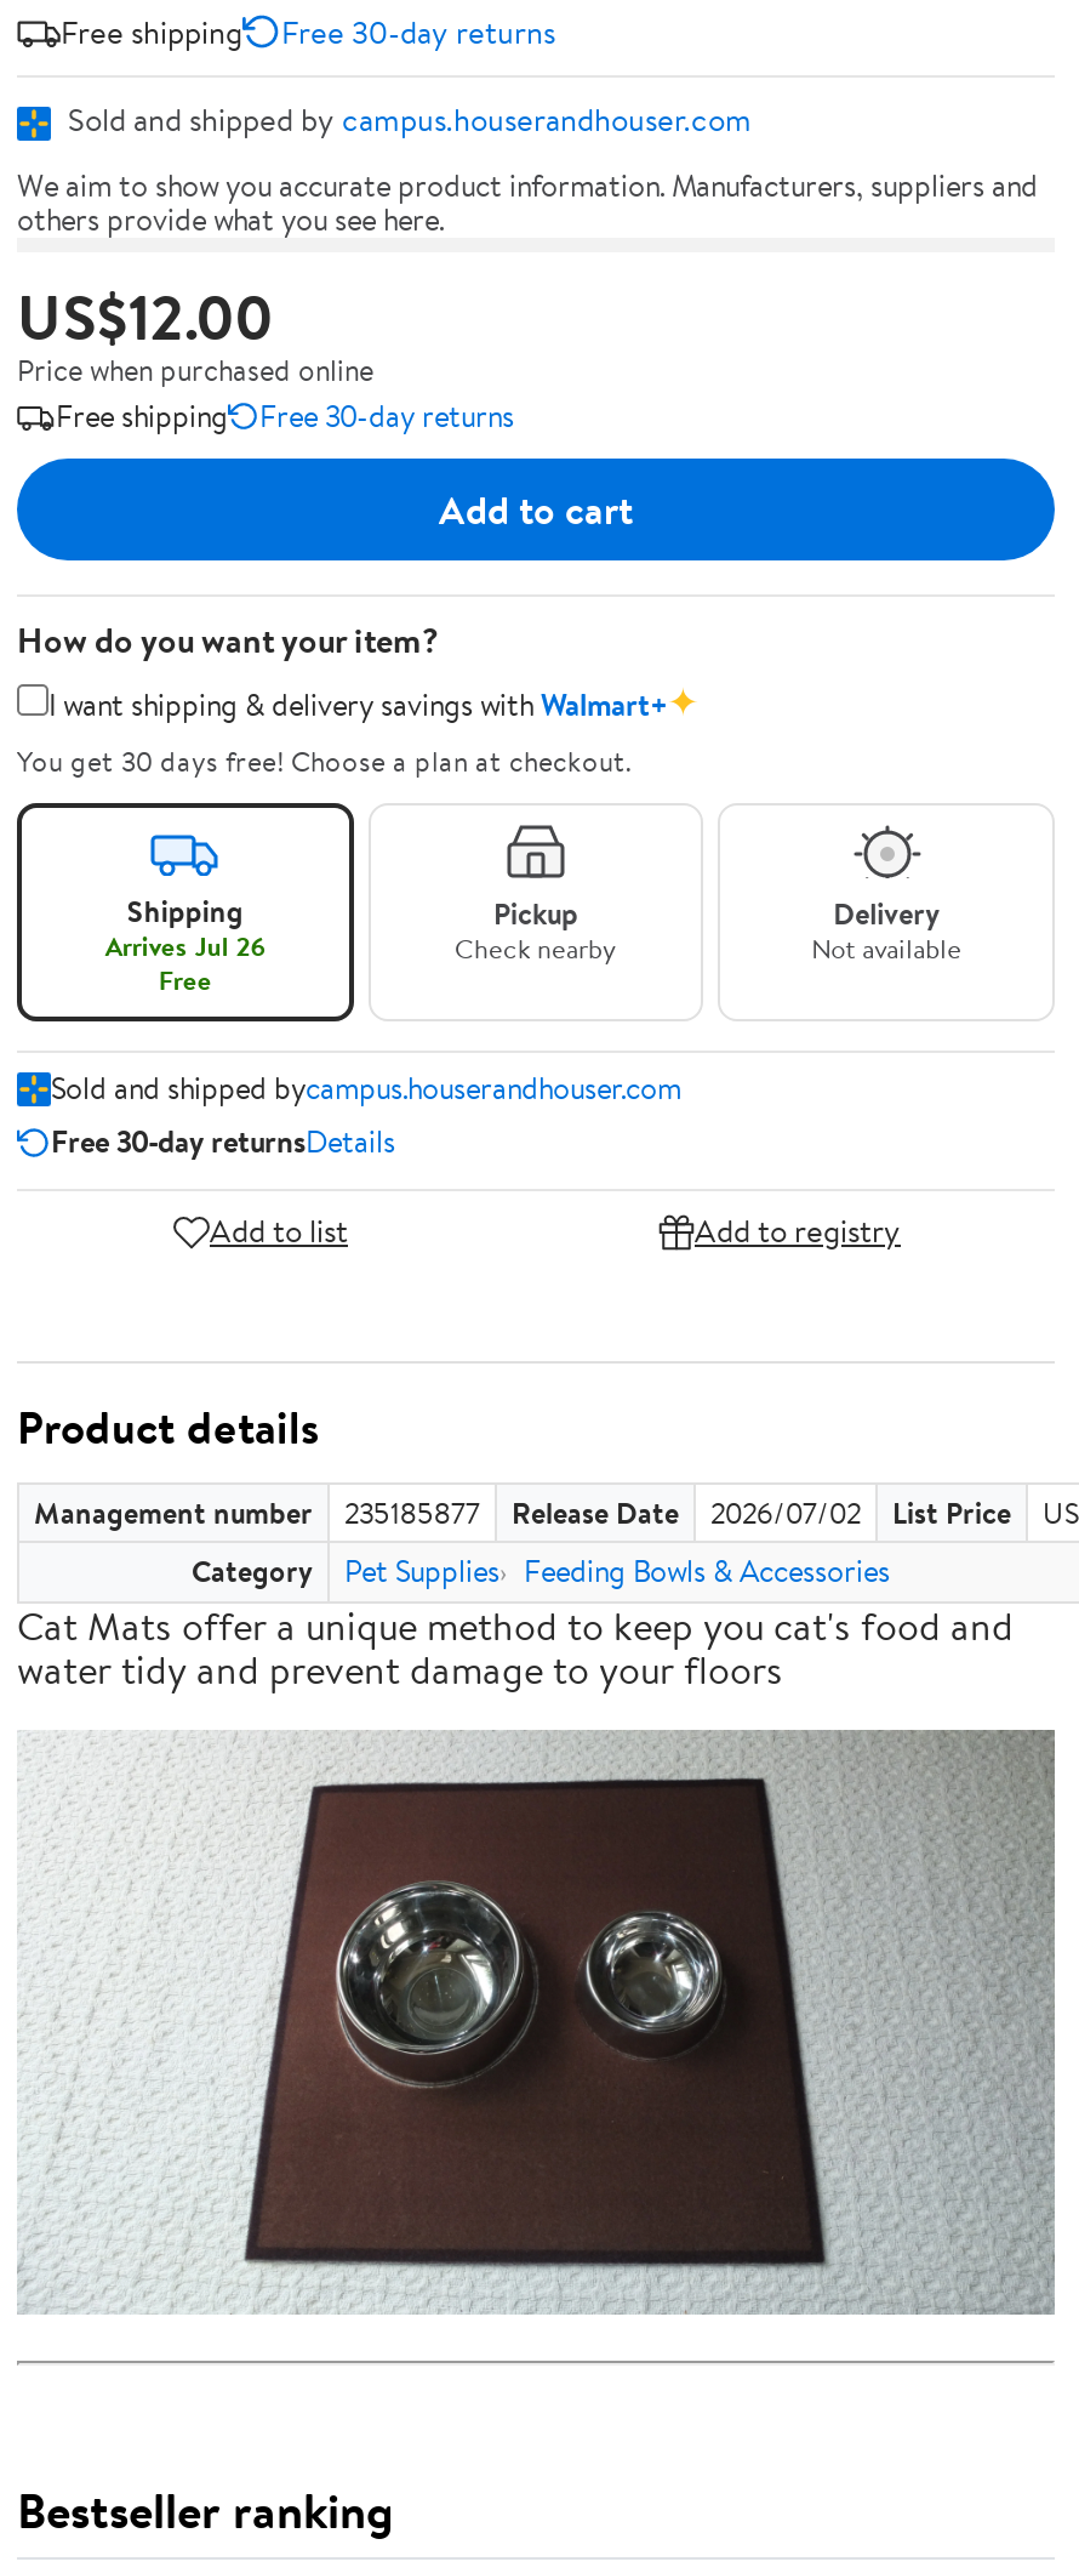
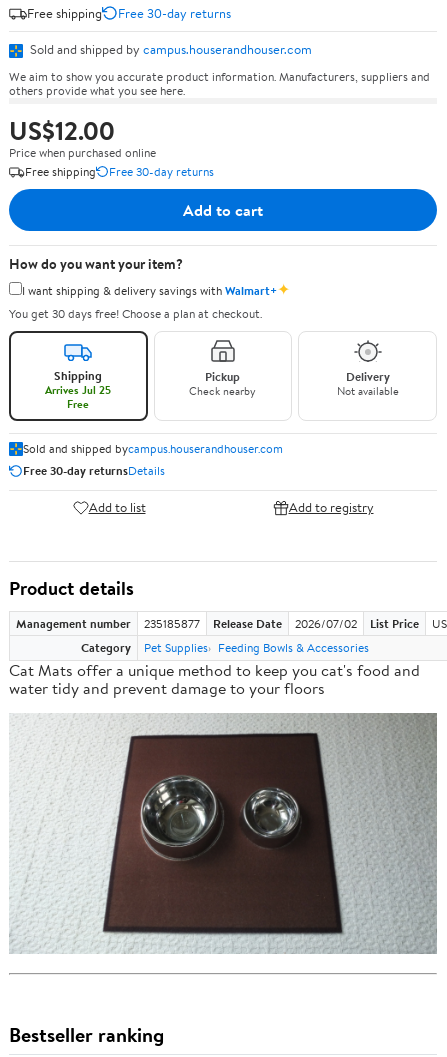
- Arrives Jul 26
+ Arrives Jul 25
